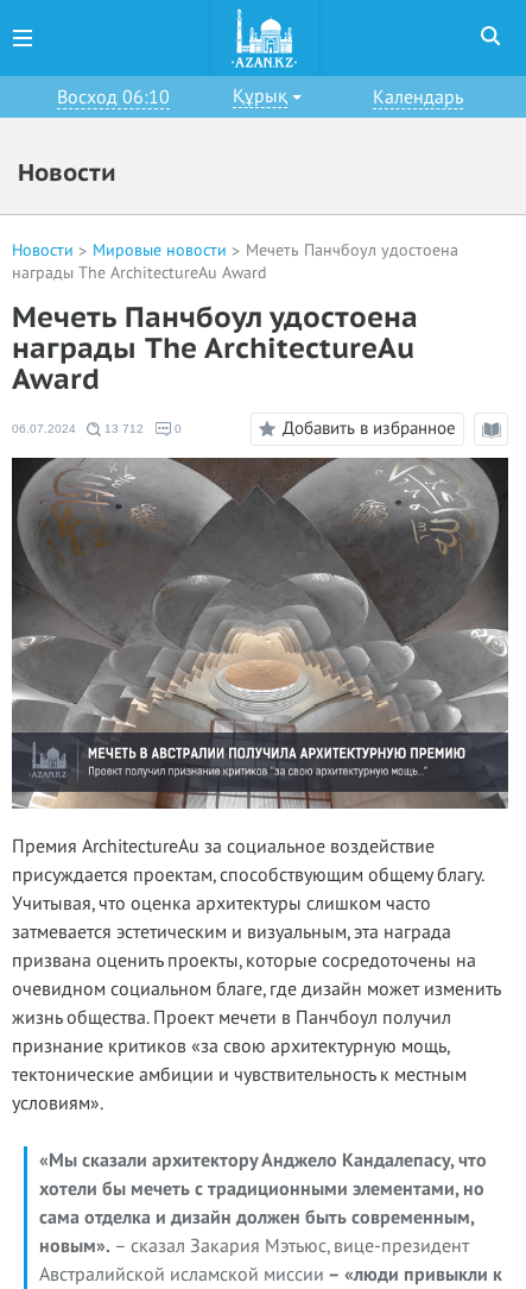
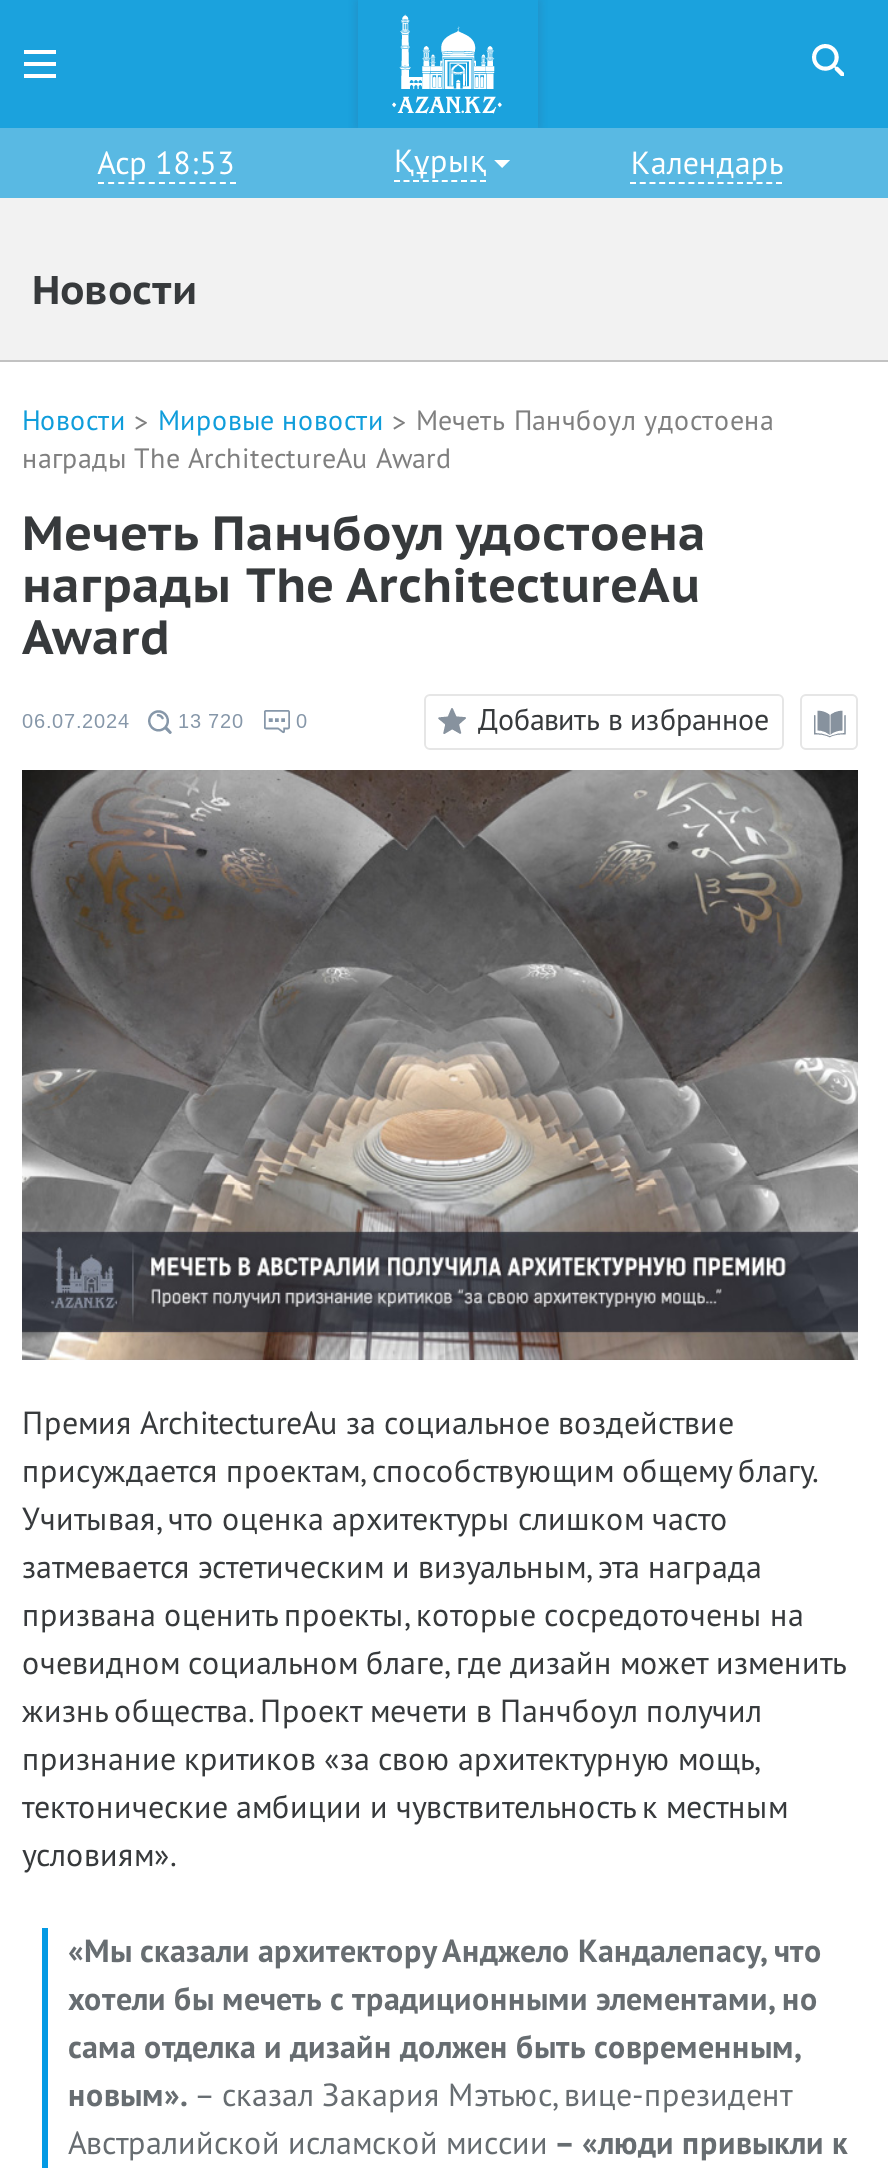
- Восход 06:10
+ Аср 18:53

- 06.07.2024 13 712
+ 06.07.2024 13 720
